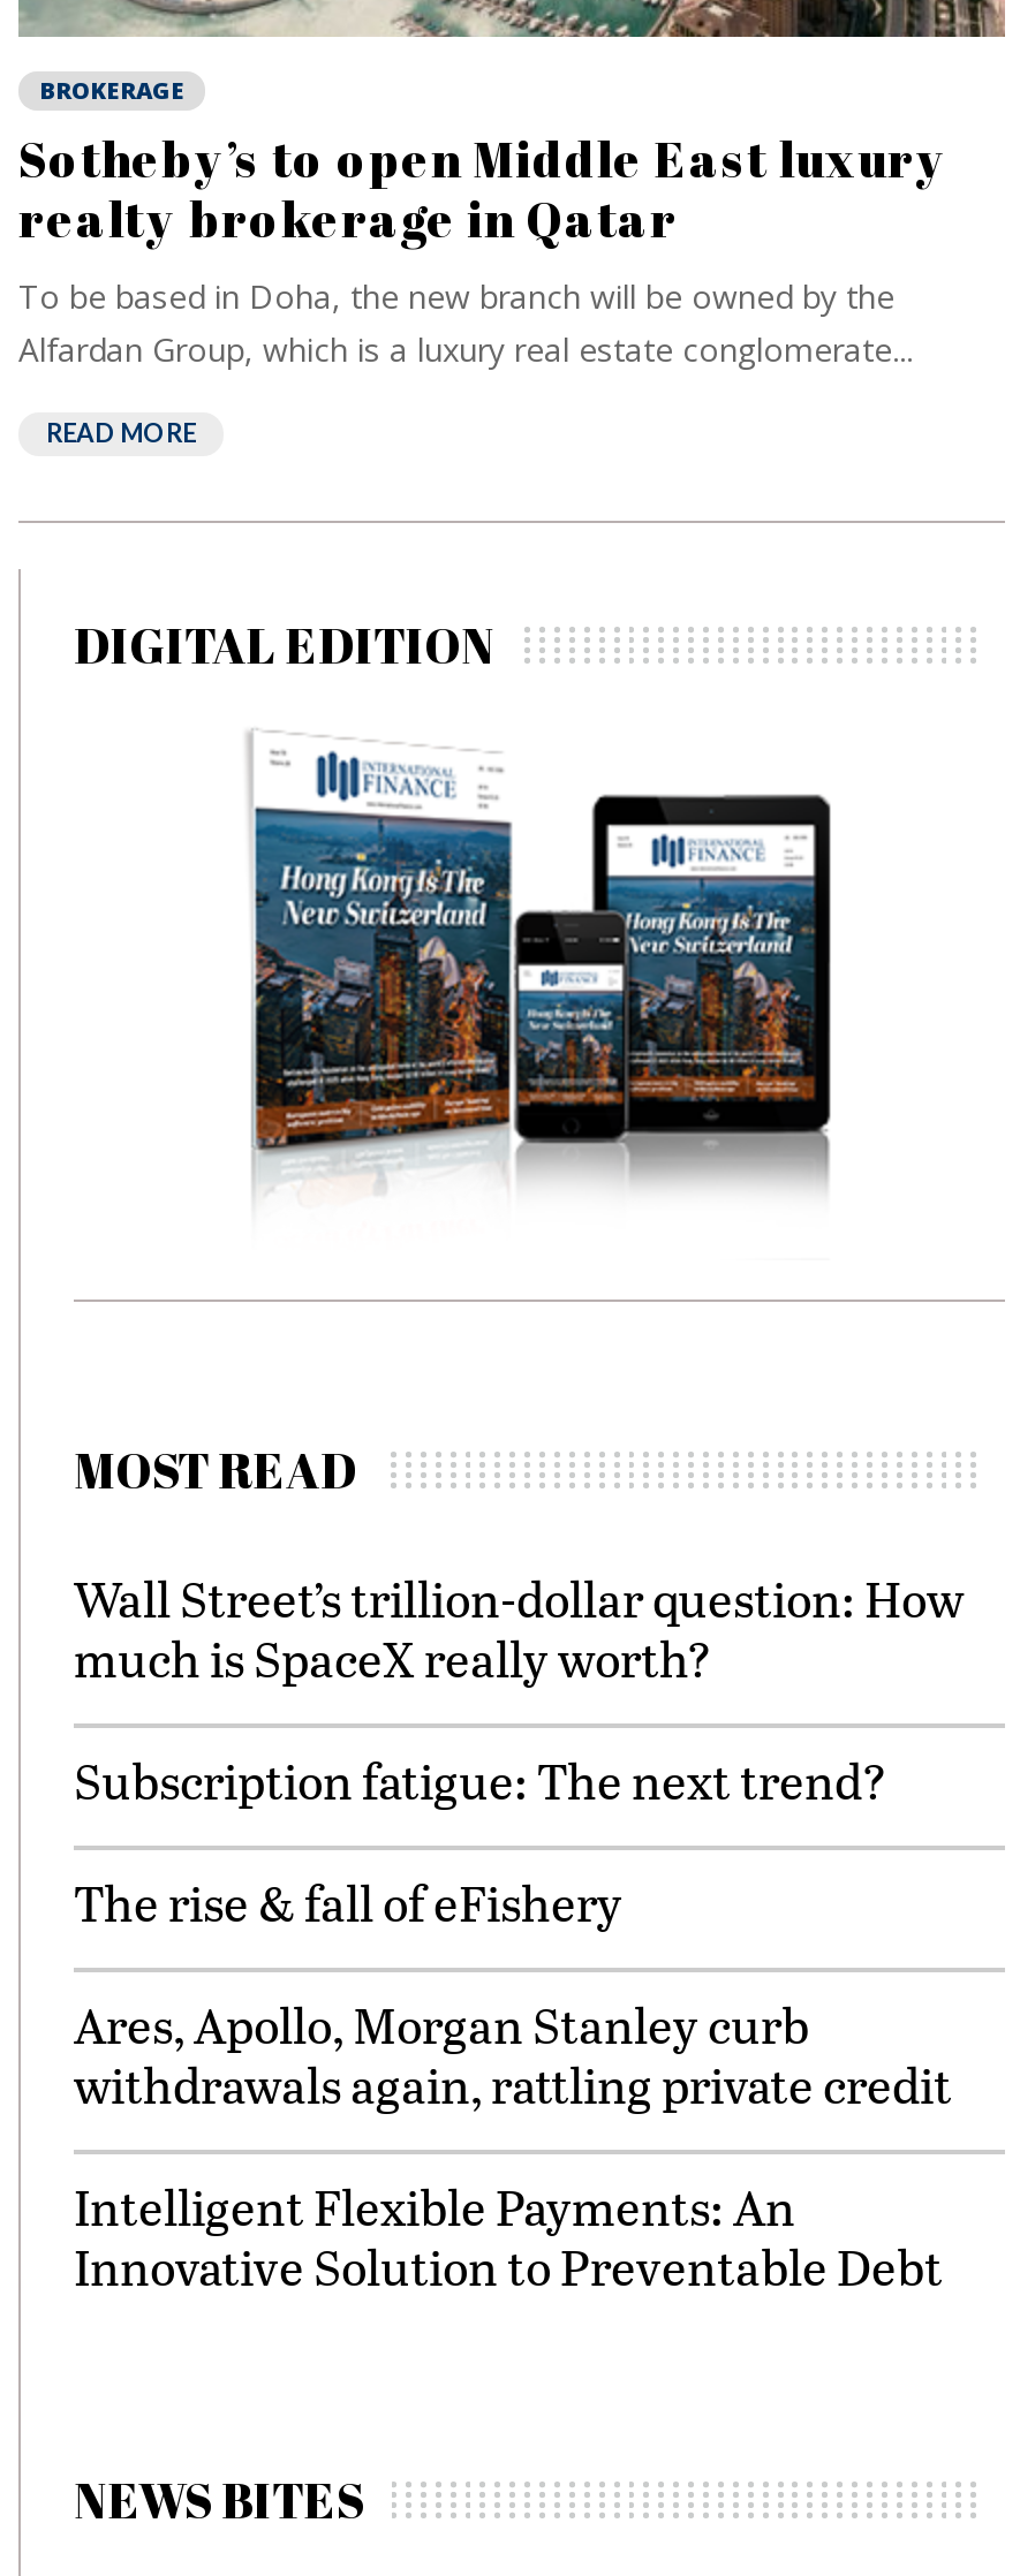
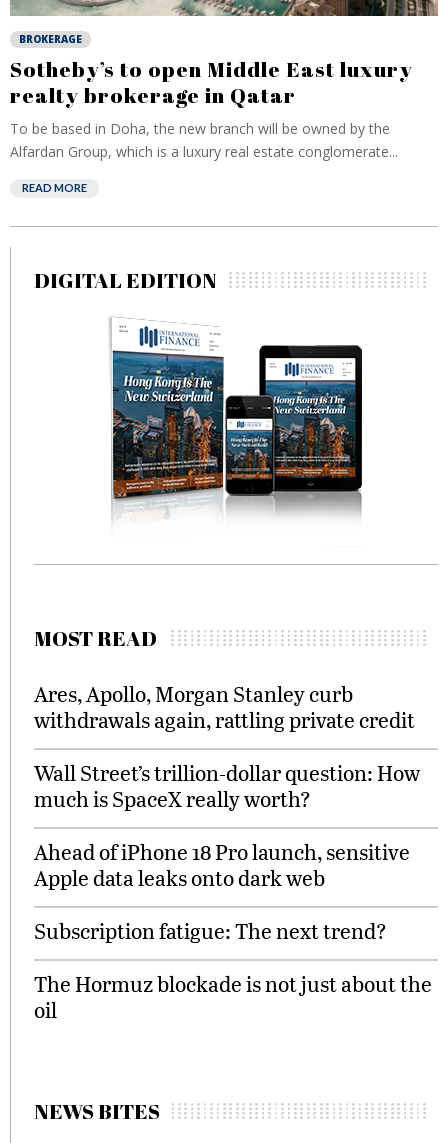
moved down: Wall Street’s trillion-dollar question: How | much is SpaceX really worth?

moved down: Subscription fatigue: The next trend?

- The rise & fall of eFishery

moved up: Ares, Apollo, Morgan Stanley curb | withdrawals again, rattling private credit

- Intelligent Flexible Payments: An
- Innovative Solution to Preventable Debt
+ Ahead of iPhone 18 Pro launch, sensitive
+ Apple data leaks onto dark web
+ The Hormuz blockade is not just about the
+ oil
